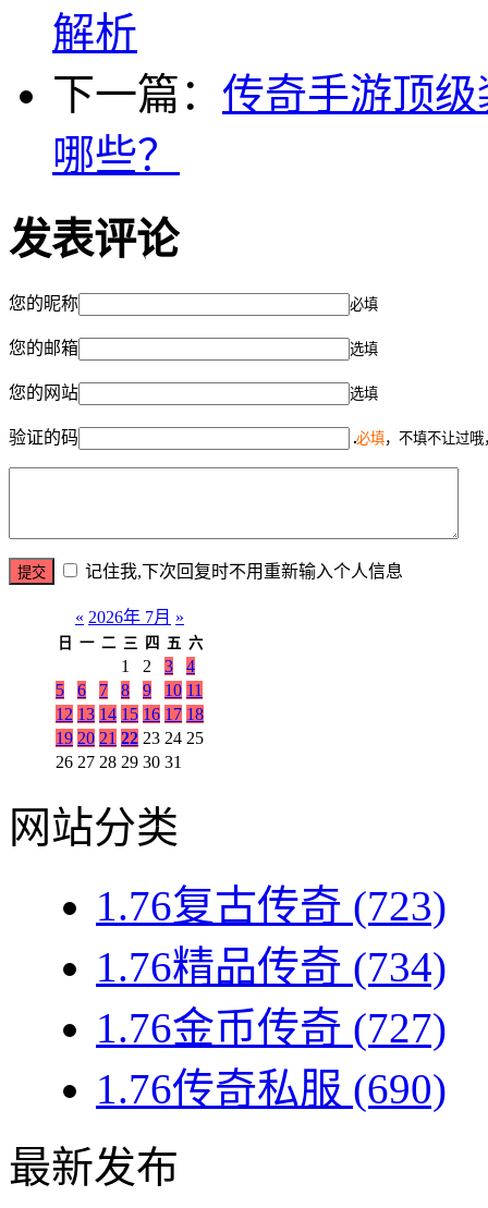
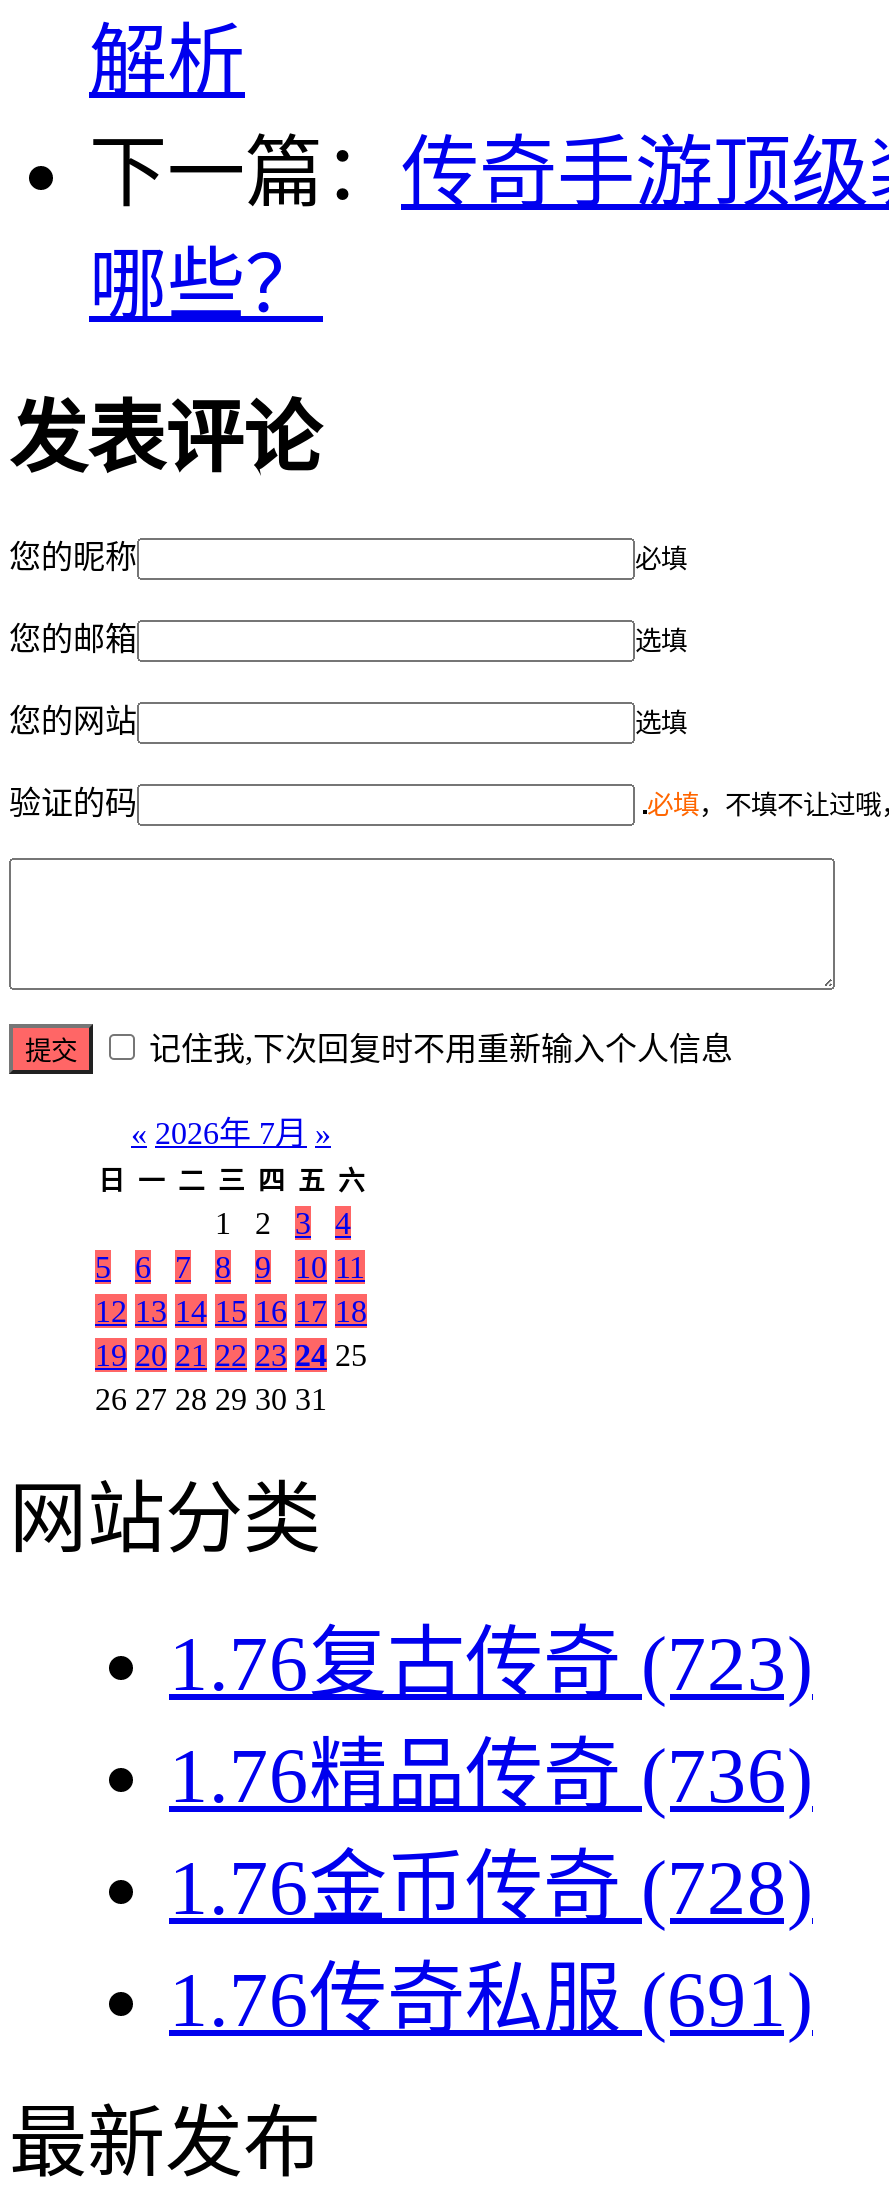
- 1.76精品传奇(734)
+ 1.76精品传奇(736)

- 1.76金币传奇(727)
+ 1.76金币传奇(728)

- 1.76传奇私服(690)
+ 1.76传奇私服(691)
